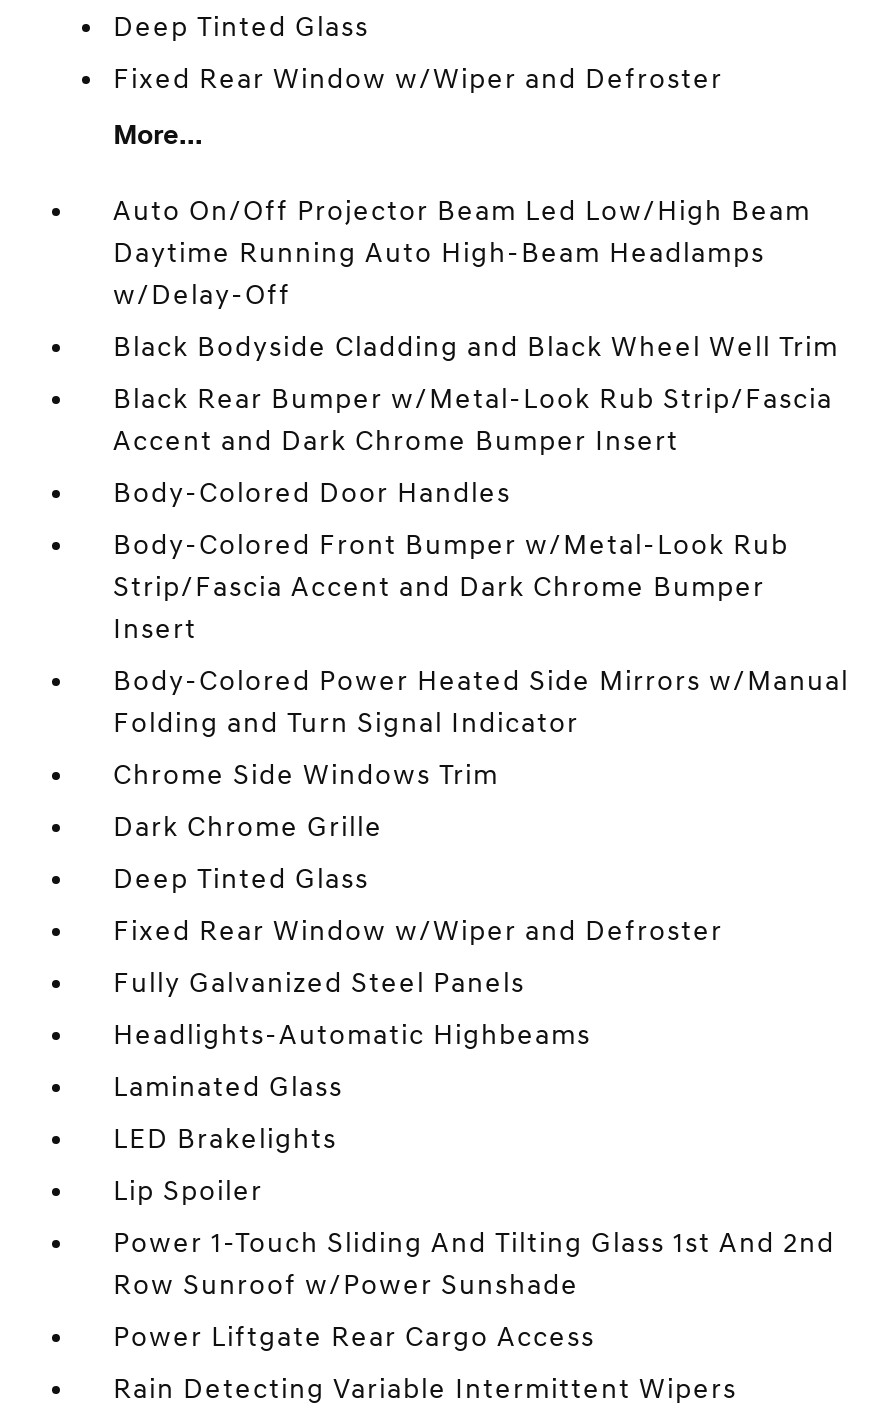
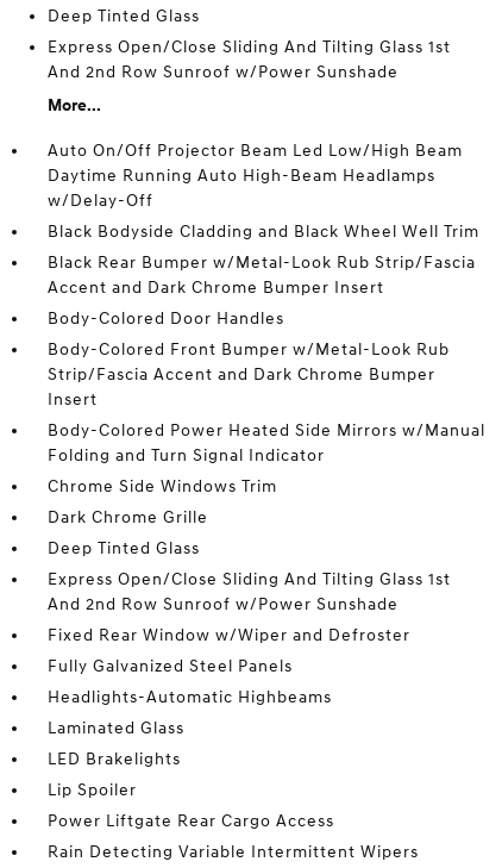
- Fixed Rear Window w/Wiper and Defroster
+ Express Open/Close Sliding And Tilting Glass 1st
+ And 2nd Row Sunroof w/Power Sunshade

+ Express Open/Close Sliding And Tilting Glass 1st
+ And 2nd Row Sunroof w/Power Sunshade

moved down: Fixed Rear Window w/Wiper and Defroster | Fully Galvanized Steel Panels | Headlights-Automatic Highbeams | Laminated Glass | LED Brakelights | Lip Spoiler

- Power 1-Touch Sliding And Tilting Glass 1st And 2nd
- Row Sunroof w/Power Sunshade
